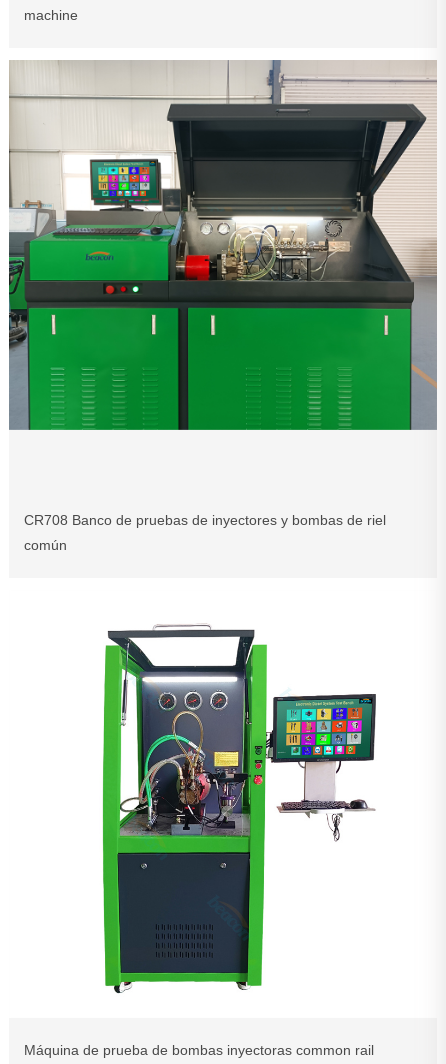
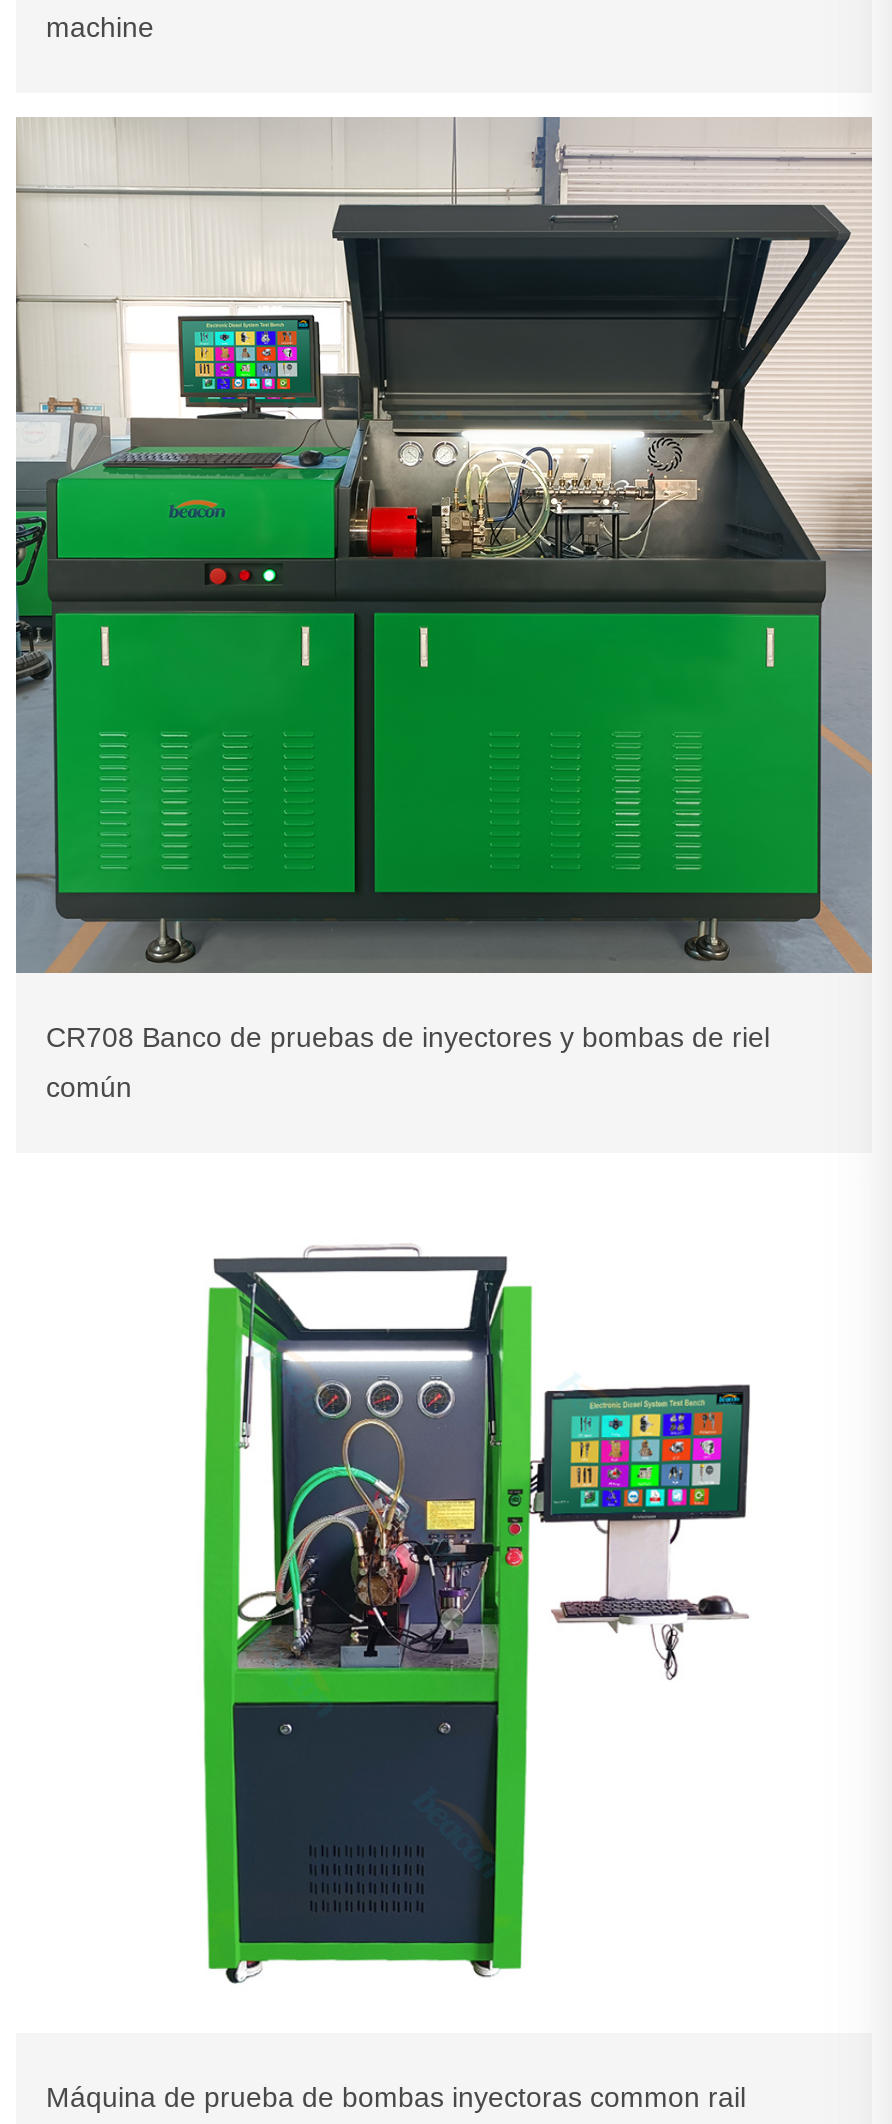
+ [image]
